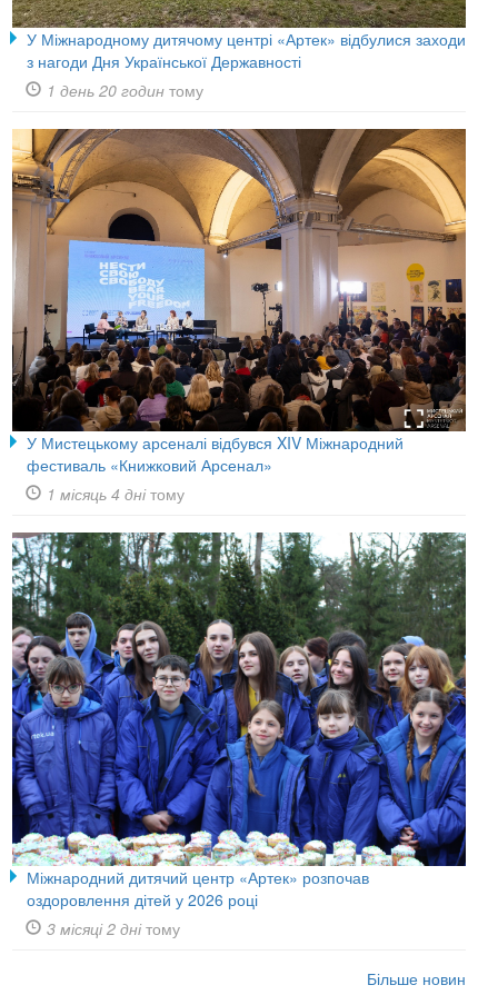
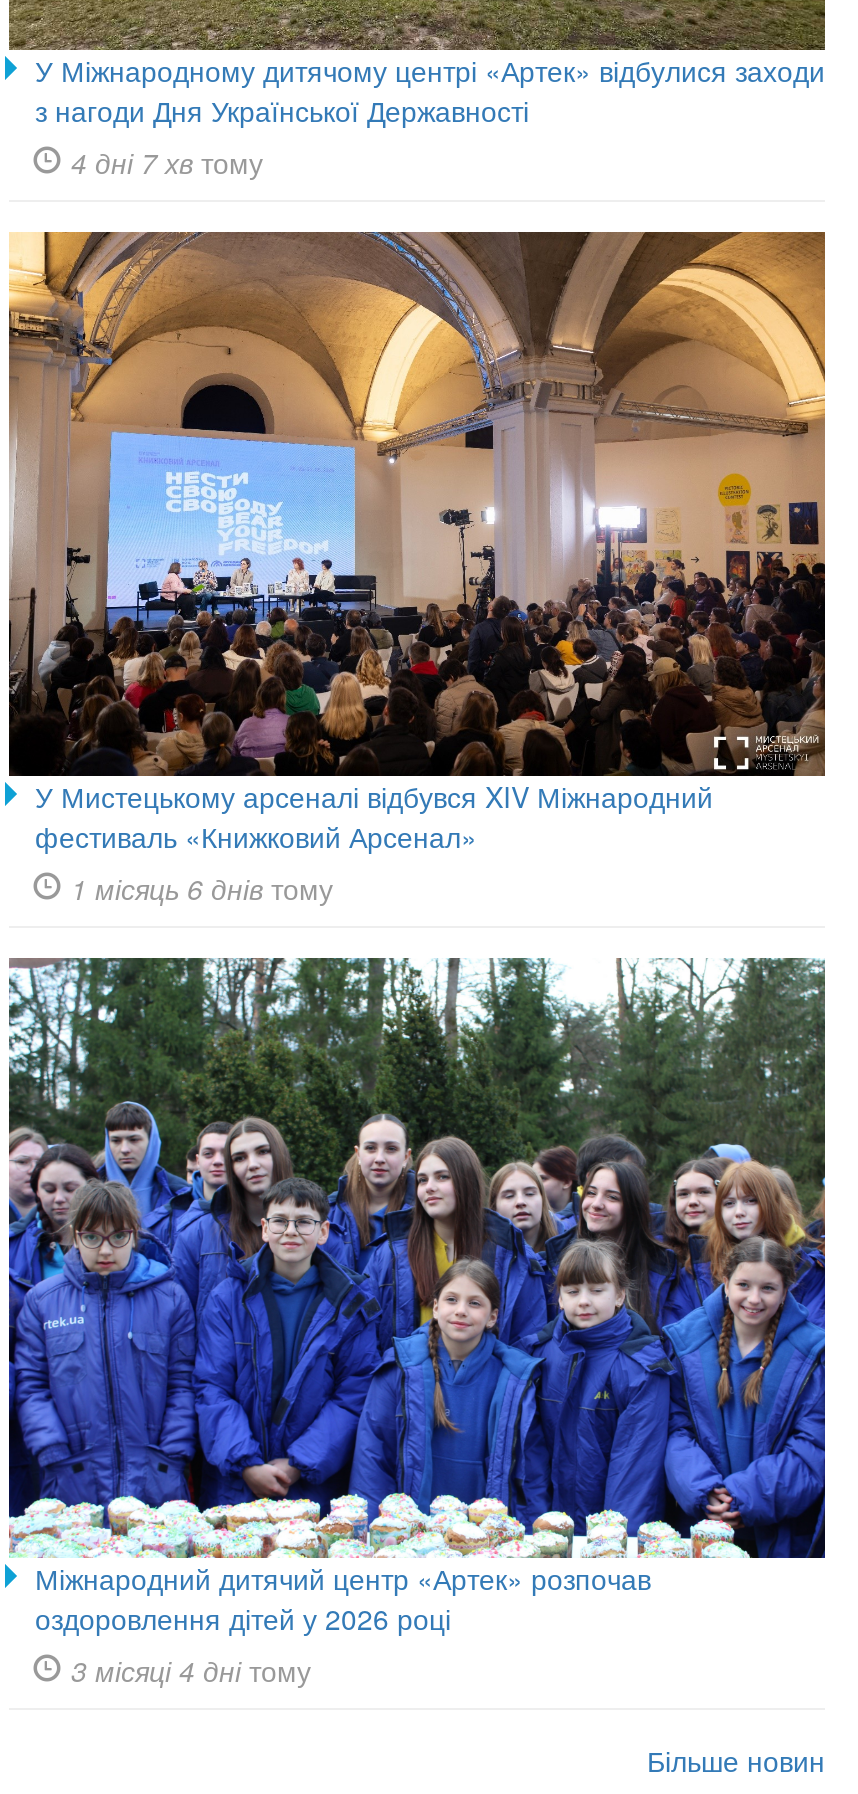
- 1 день 20 годин тому
+ 4 дні 7 хв тому

- 1 місяць 4 дні тому
+ 1 місяць 6 днів тому

- 3 місяці 2 дні тому
+ 3 місяці 4 дні тому
